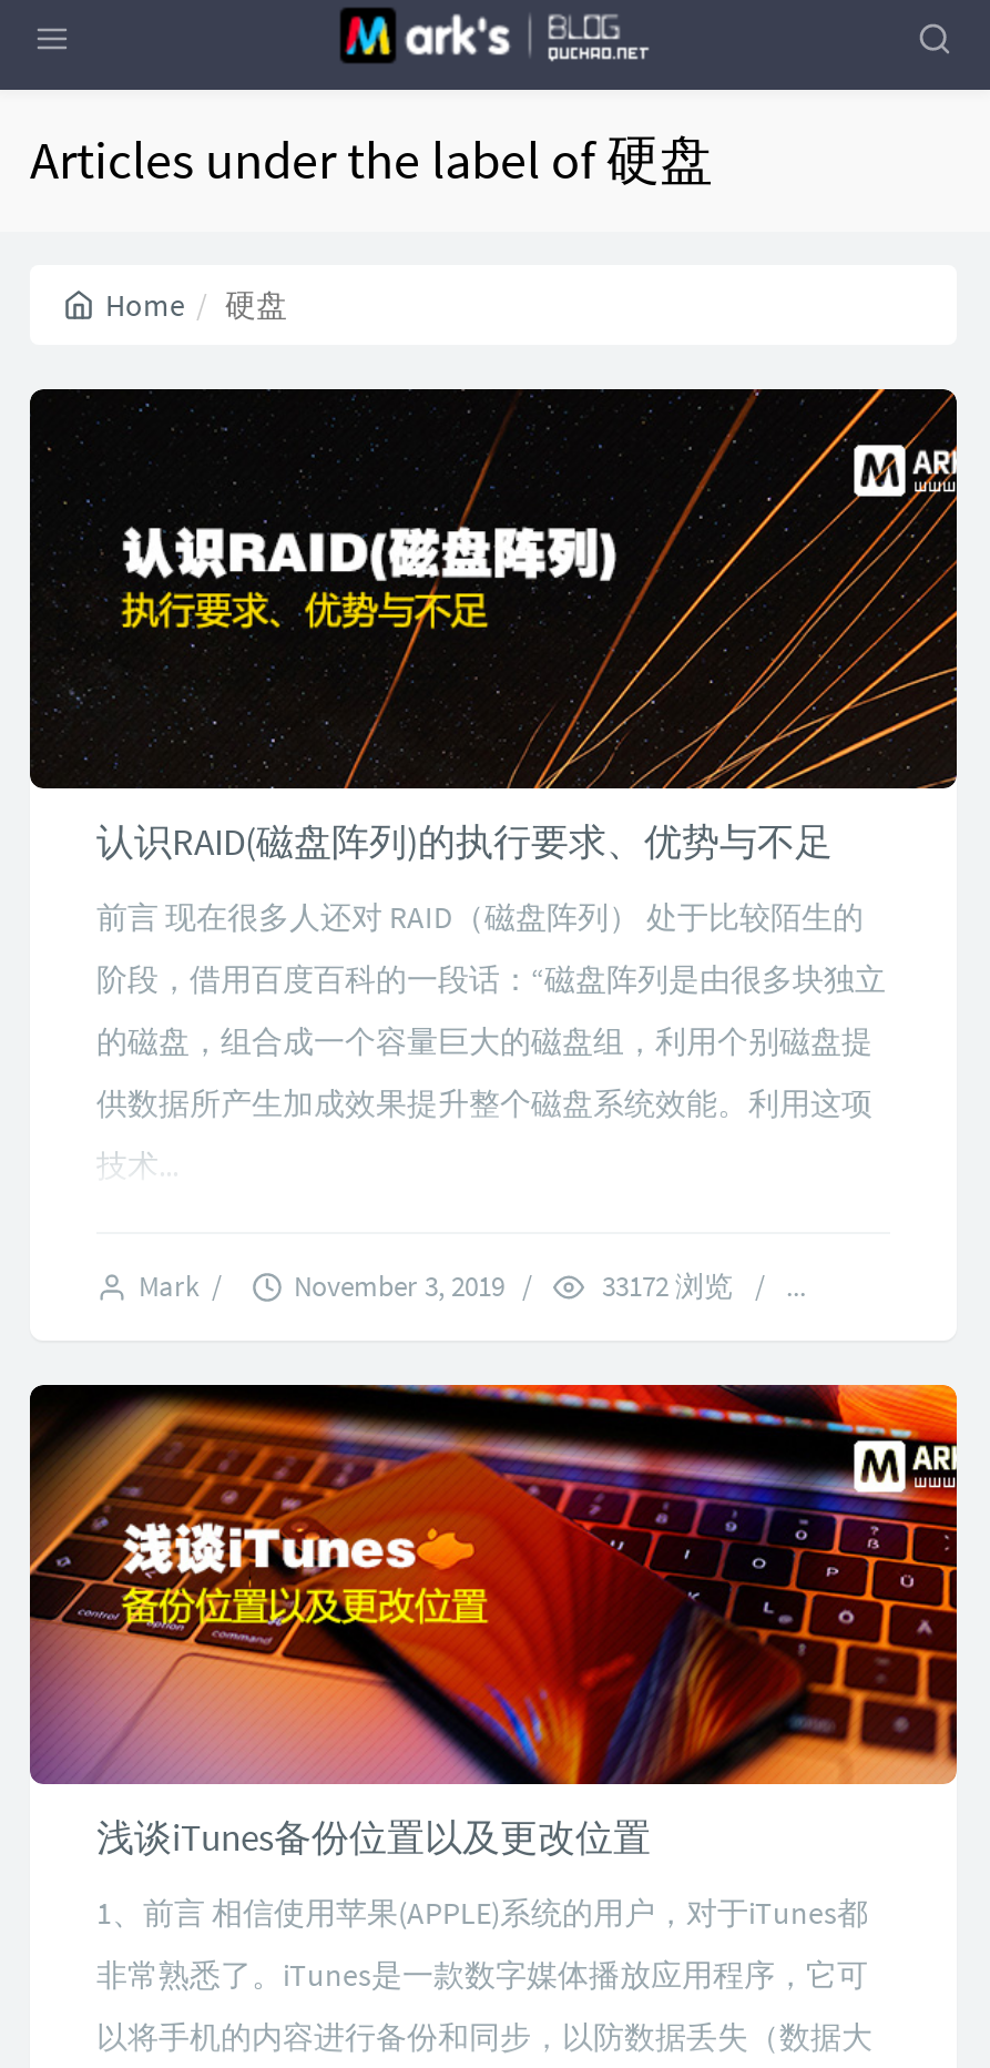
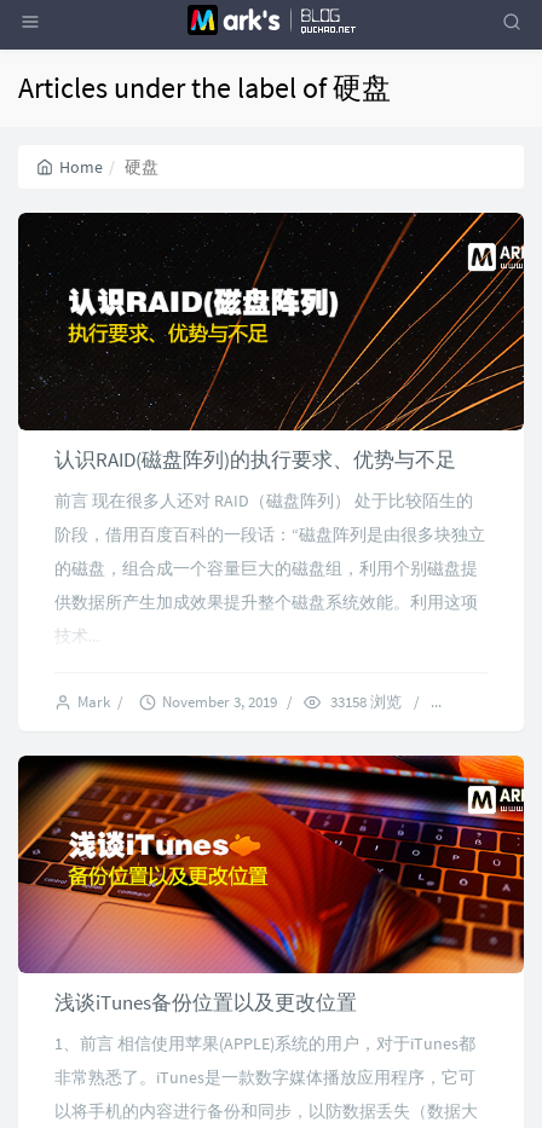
- 33172 浏览 /
+ 33158 浏览 /
